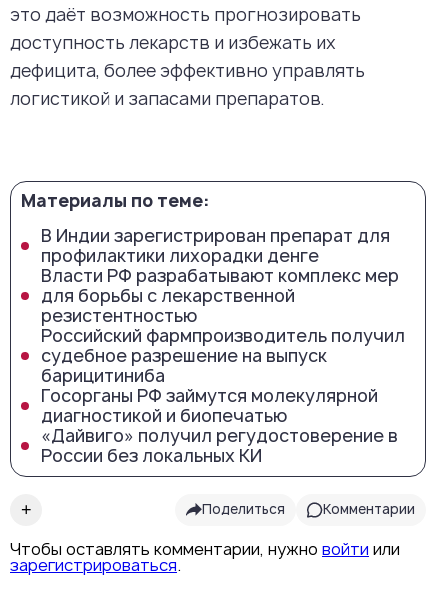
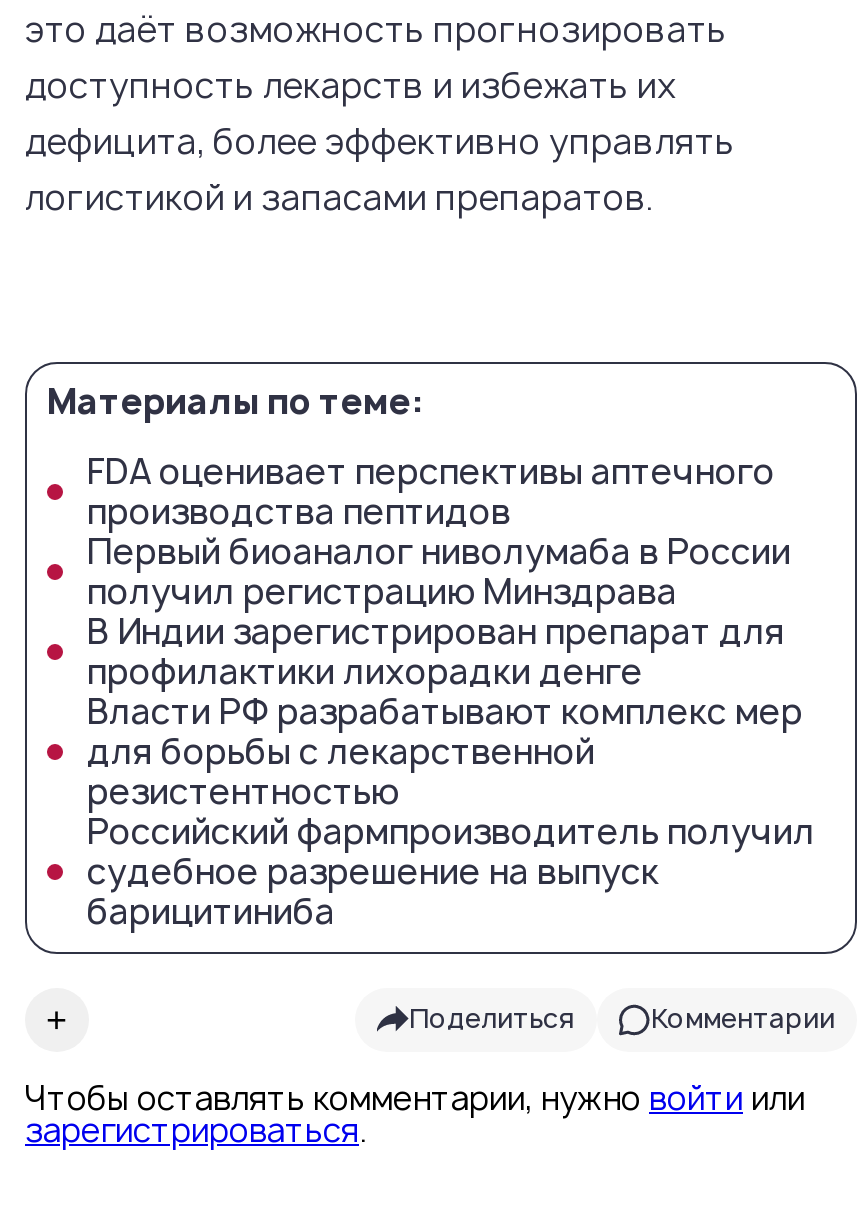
+ FDA оценивает перспективы аптечного
+ производства пептидов
+ Первый биоаналог ниволумаба в России
+ получил регистрацию Минздрава

moved down: В Индии зарегистрирован препарат для | профилактики лихорадки денге | Власти РФ разрабатывают комплекс мер | для борьбы с лекарственной | резистентностью | Российский фармпроизводитель получил | судебное разрешение на выпуск | барицитиниба

- Госорганы РФ займутся молекулярной
- диагностикой и биопечатью
- «Дайвиго» получил регудостоверение в
- России без локальных КИ
